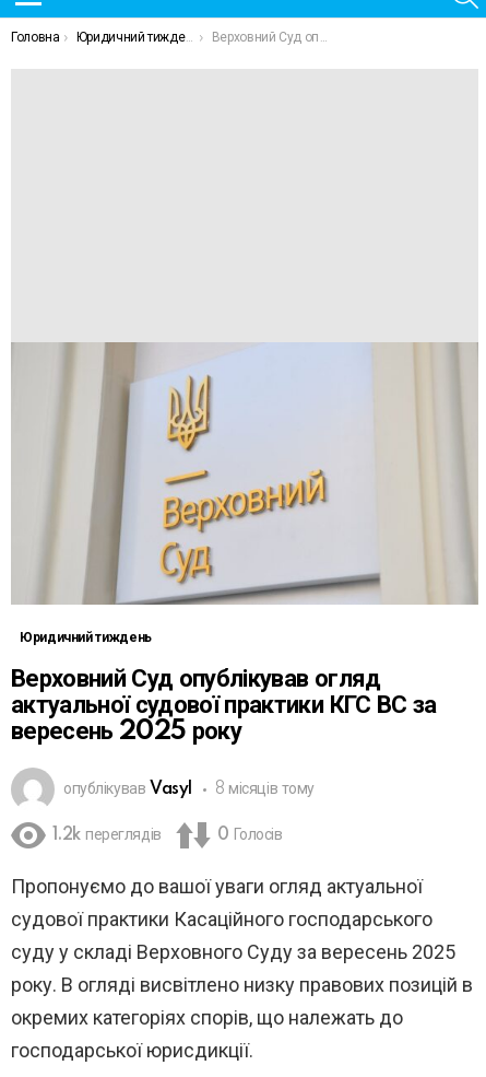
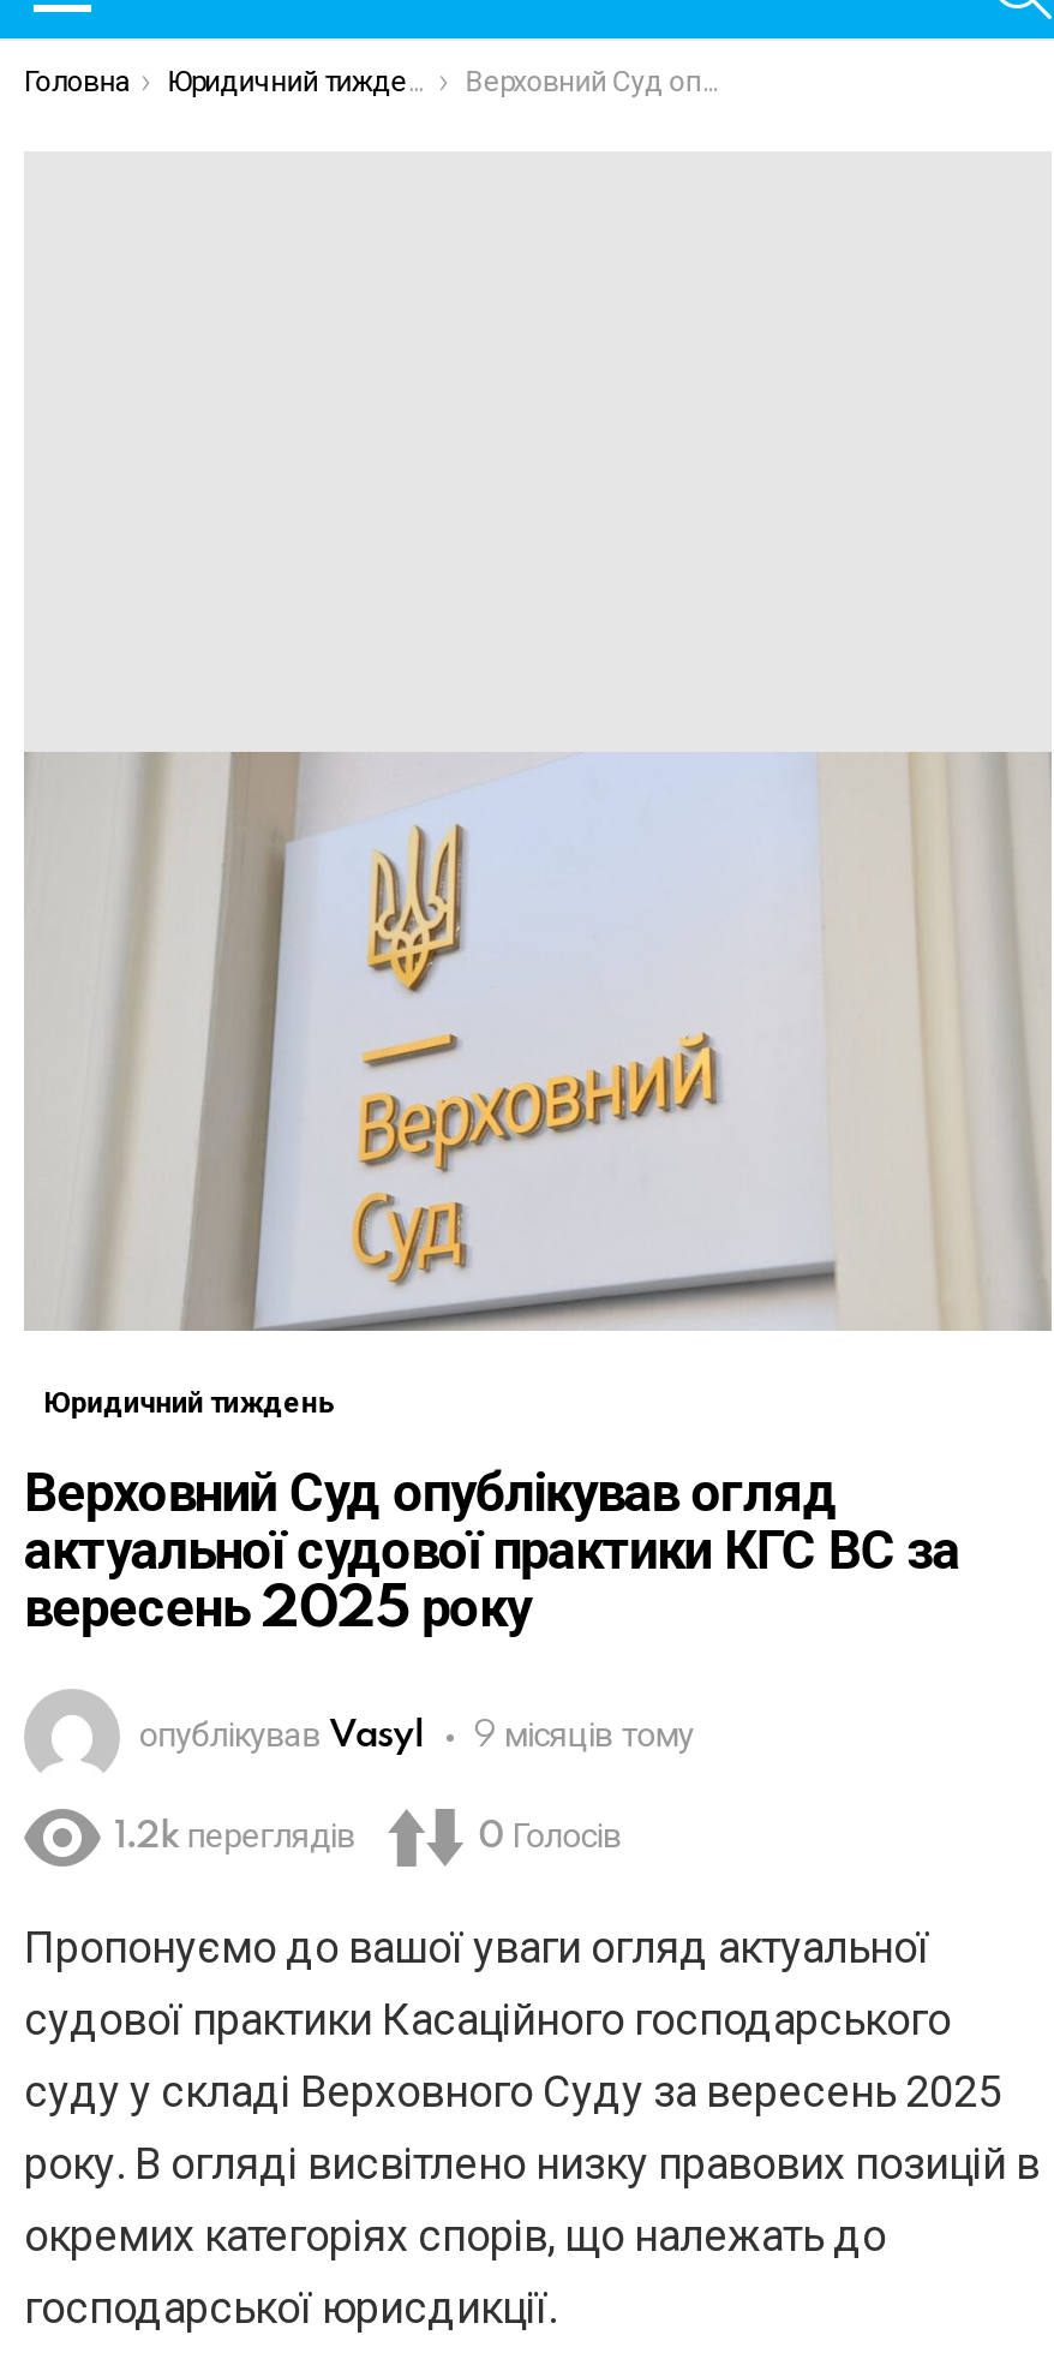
- опублікував Vasyl 8 місяців тому
+ опублікував Vasyl 9 місяців тому
